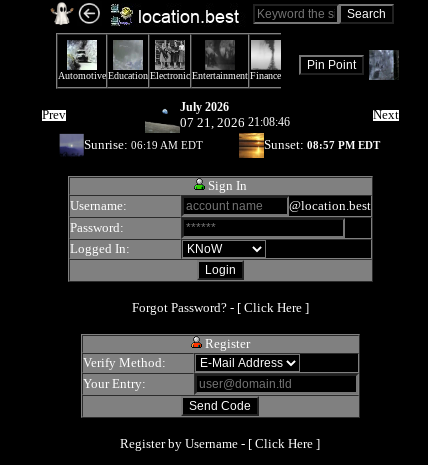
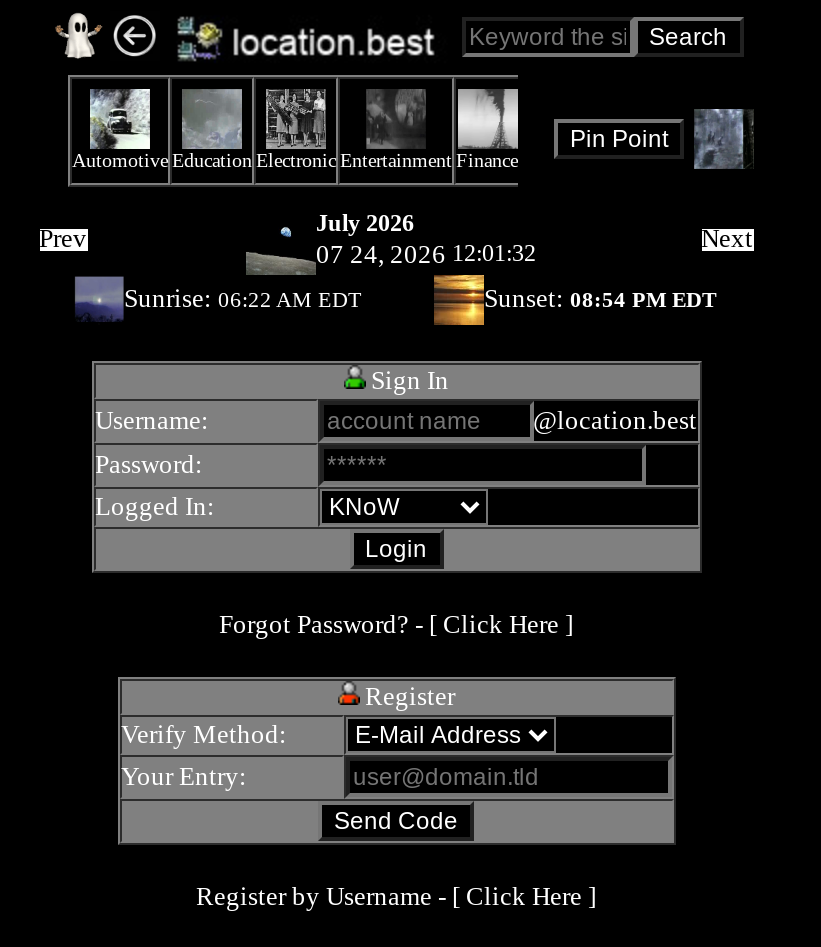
- 07 21, 2026 21:08:46
+ 07 24, 2026 12:01:32

- Sunrise: 06:19 AM EDT
+ Sunrise: 06:22 AM EDT

- Sunset: 08:57 PM EDT
+ Sunset: 08:54 PM EDT
